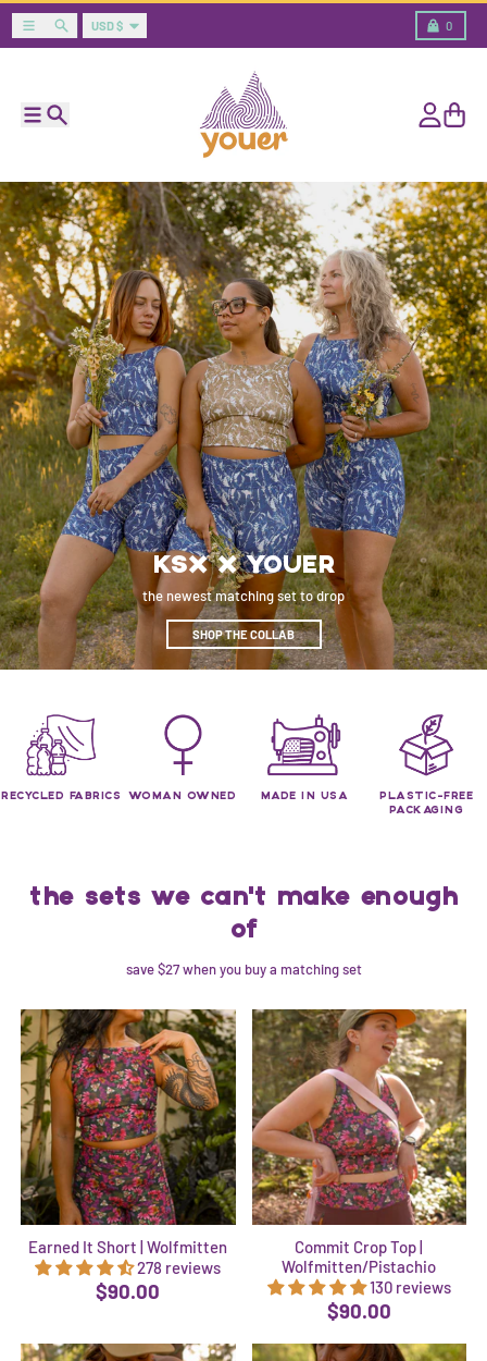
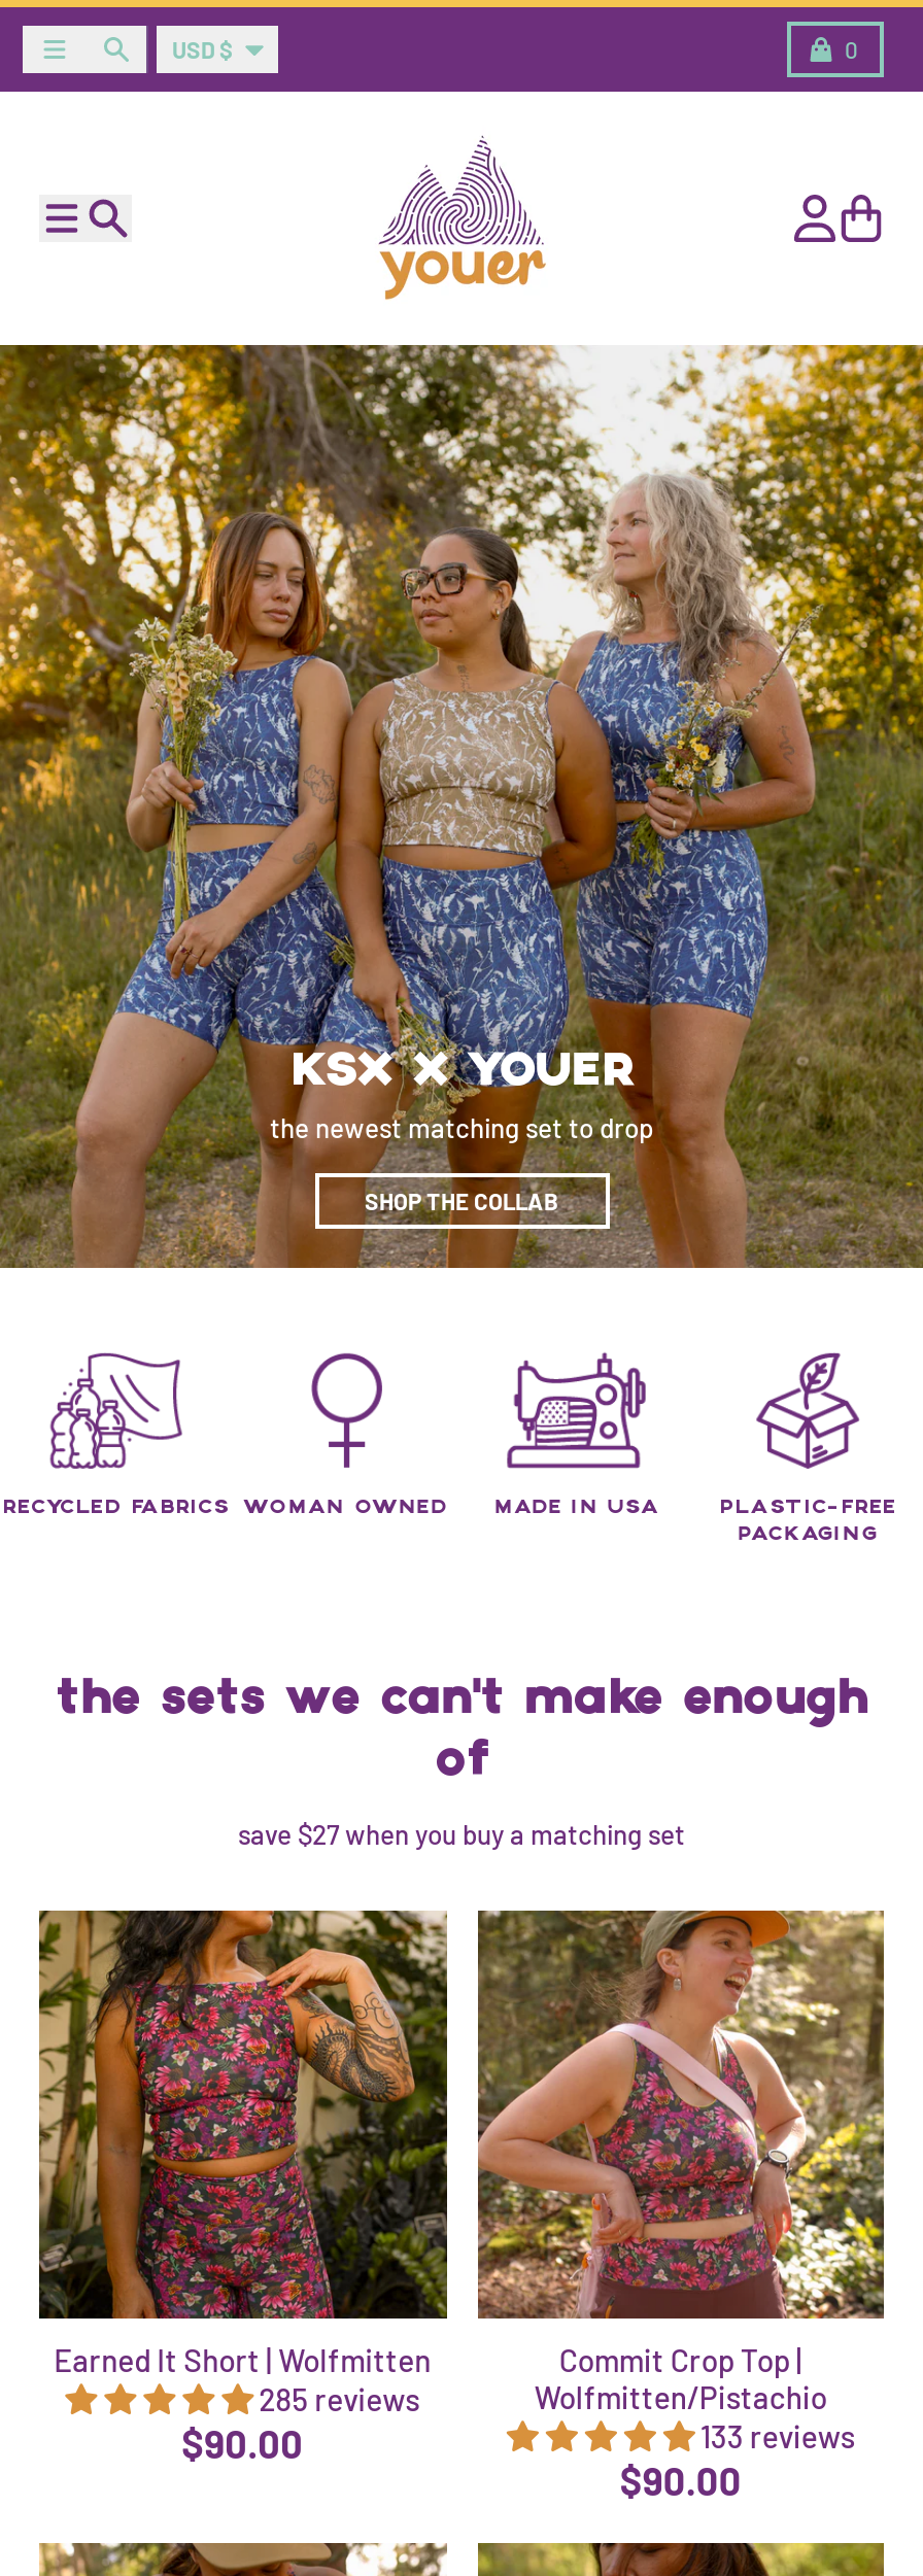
- 278 reviews
+ 285 reviews

- 130 reviews
+ 133 reviews
